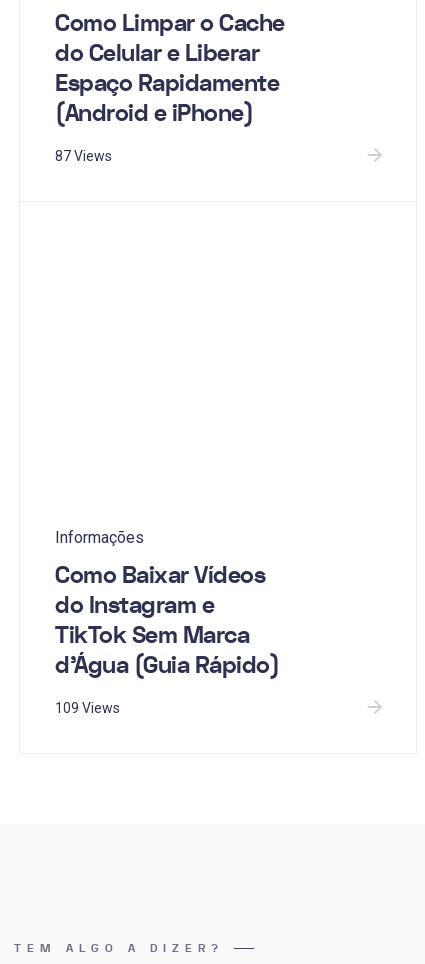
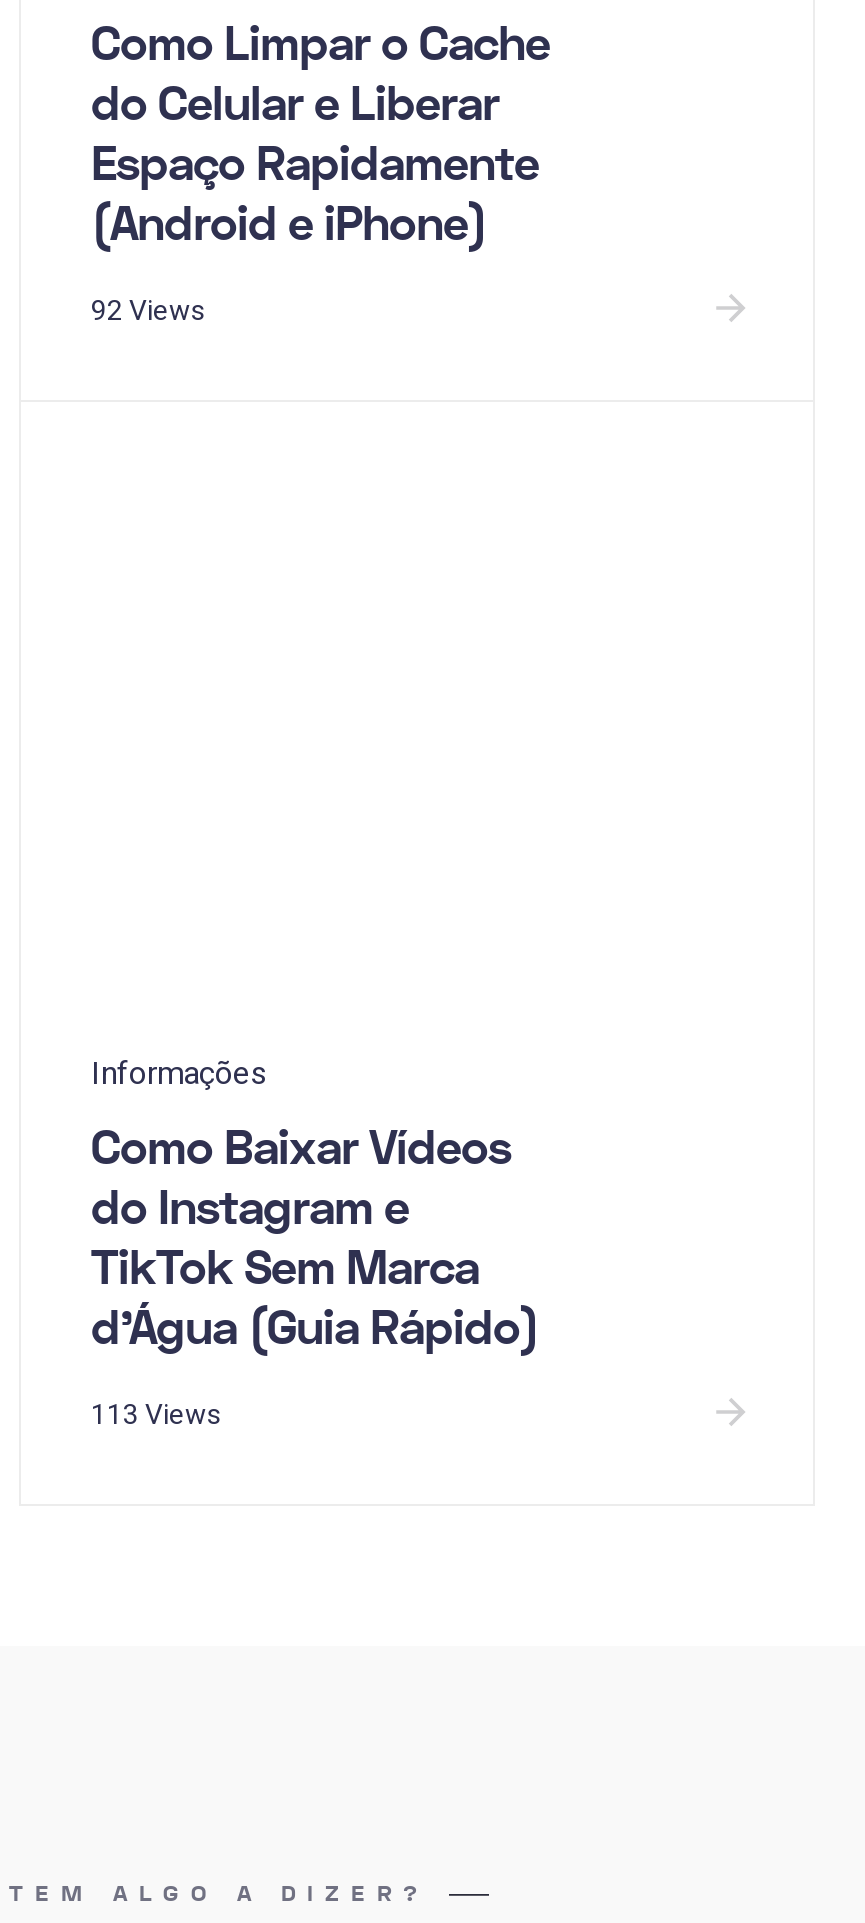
- 87 Views
+ 92 Views

- 109 Views
+ 113 Views
